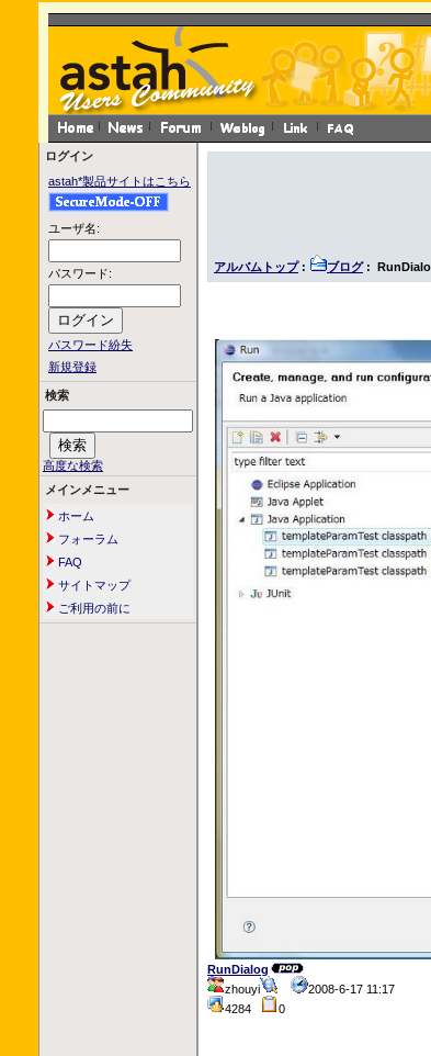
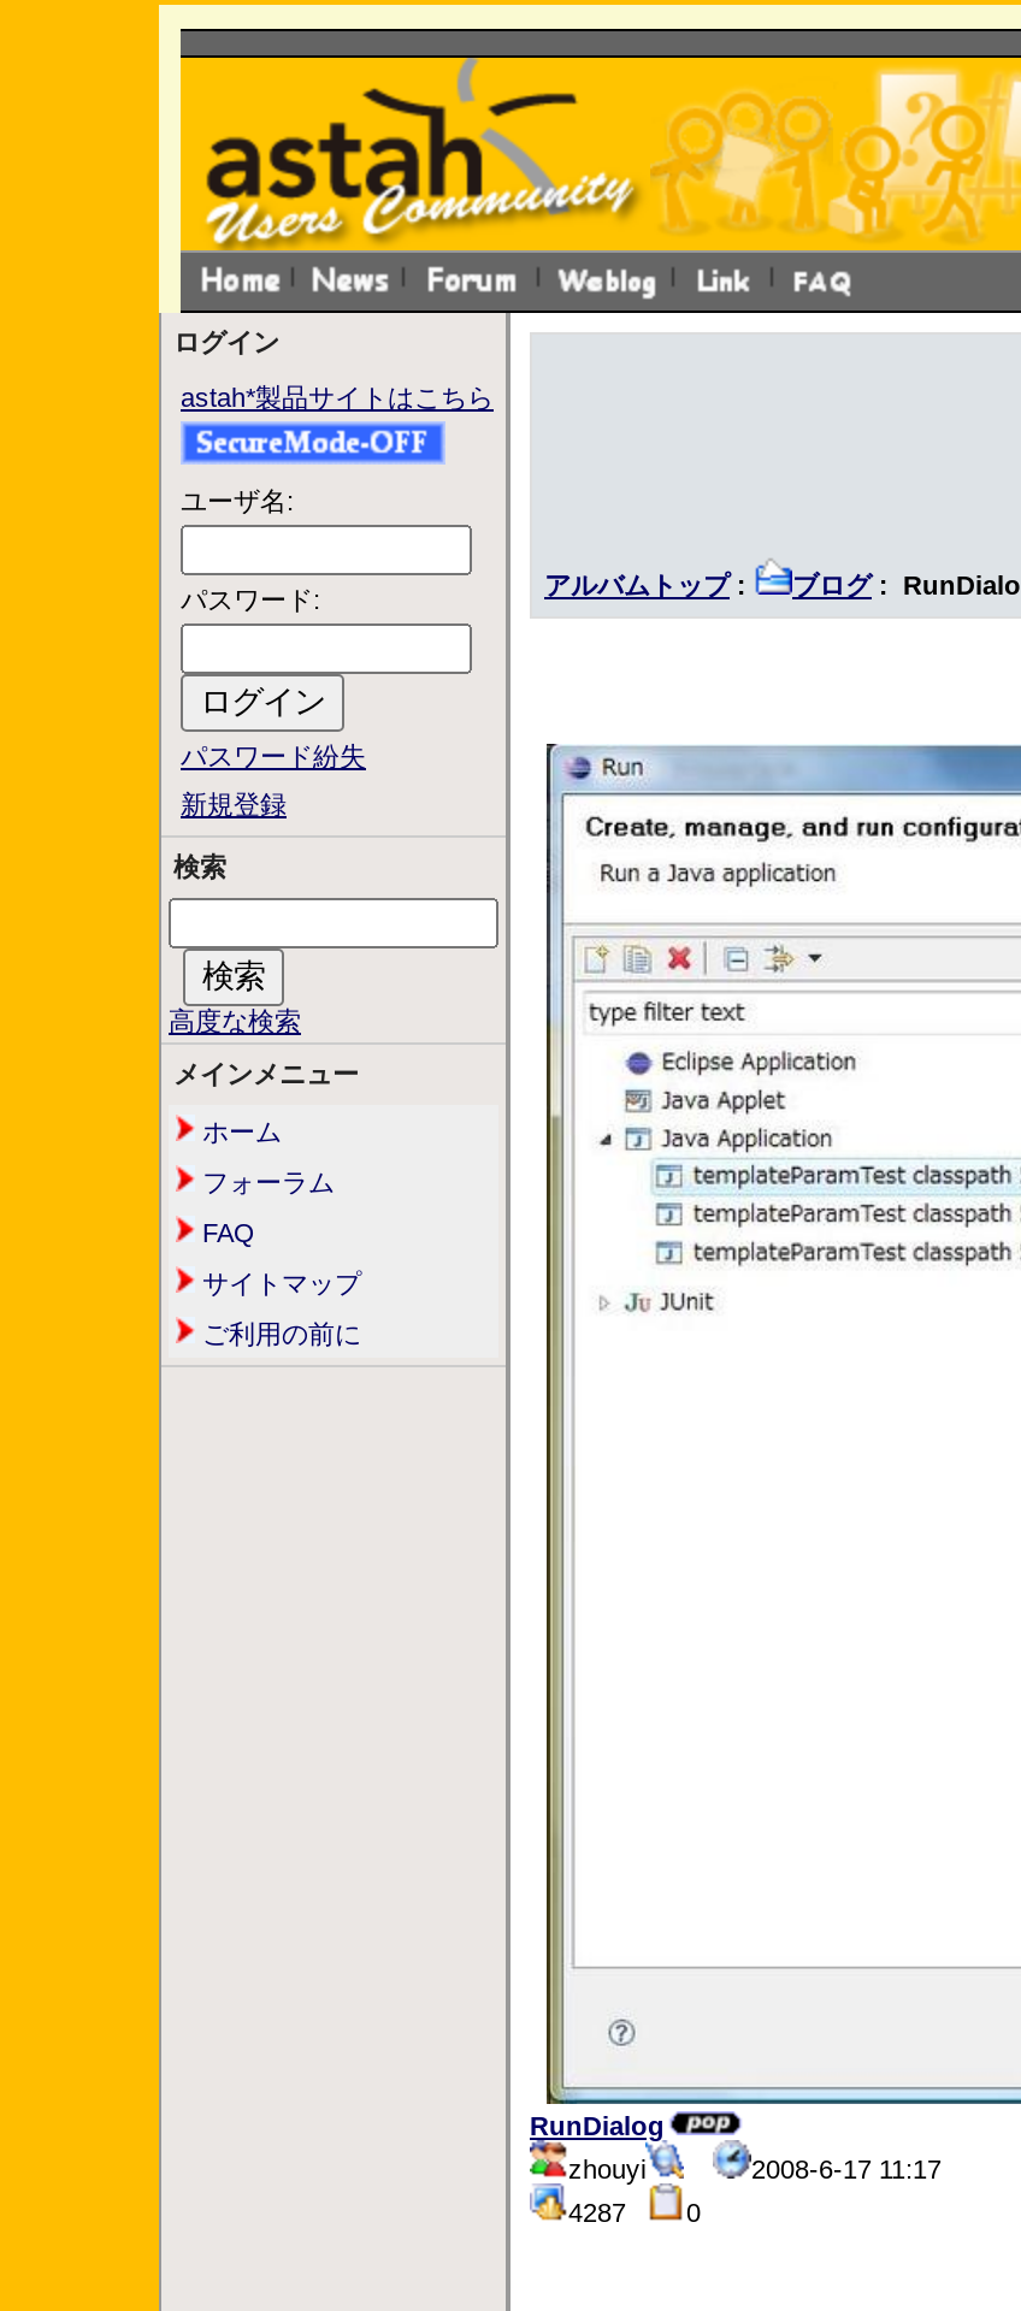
- 4284 0
+ 4287 0
